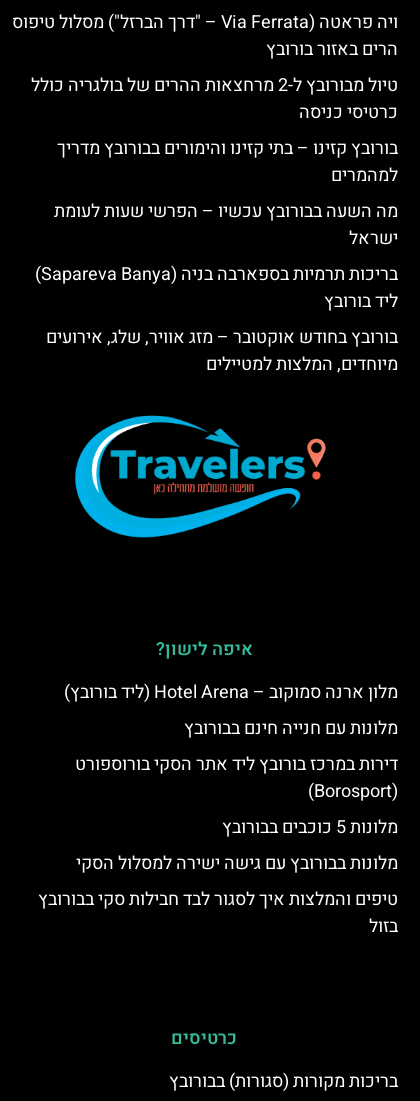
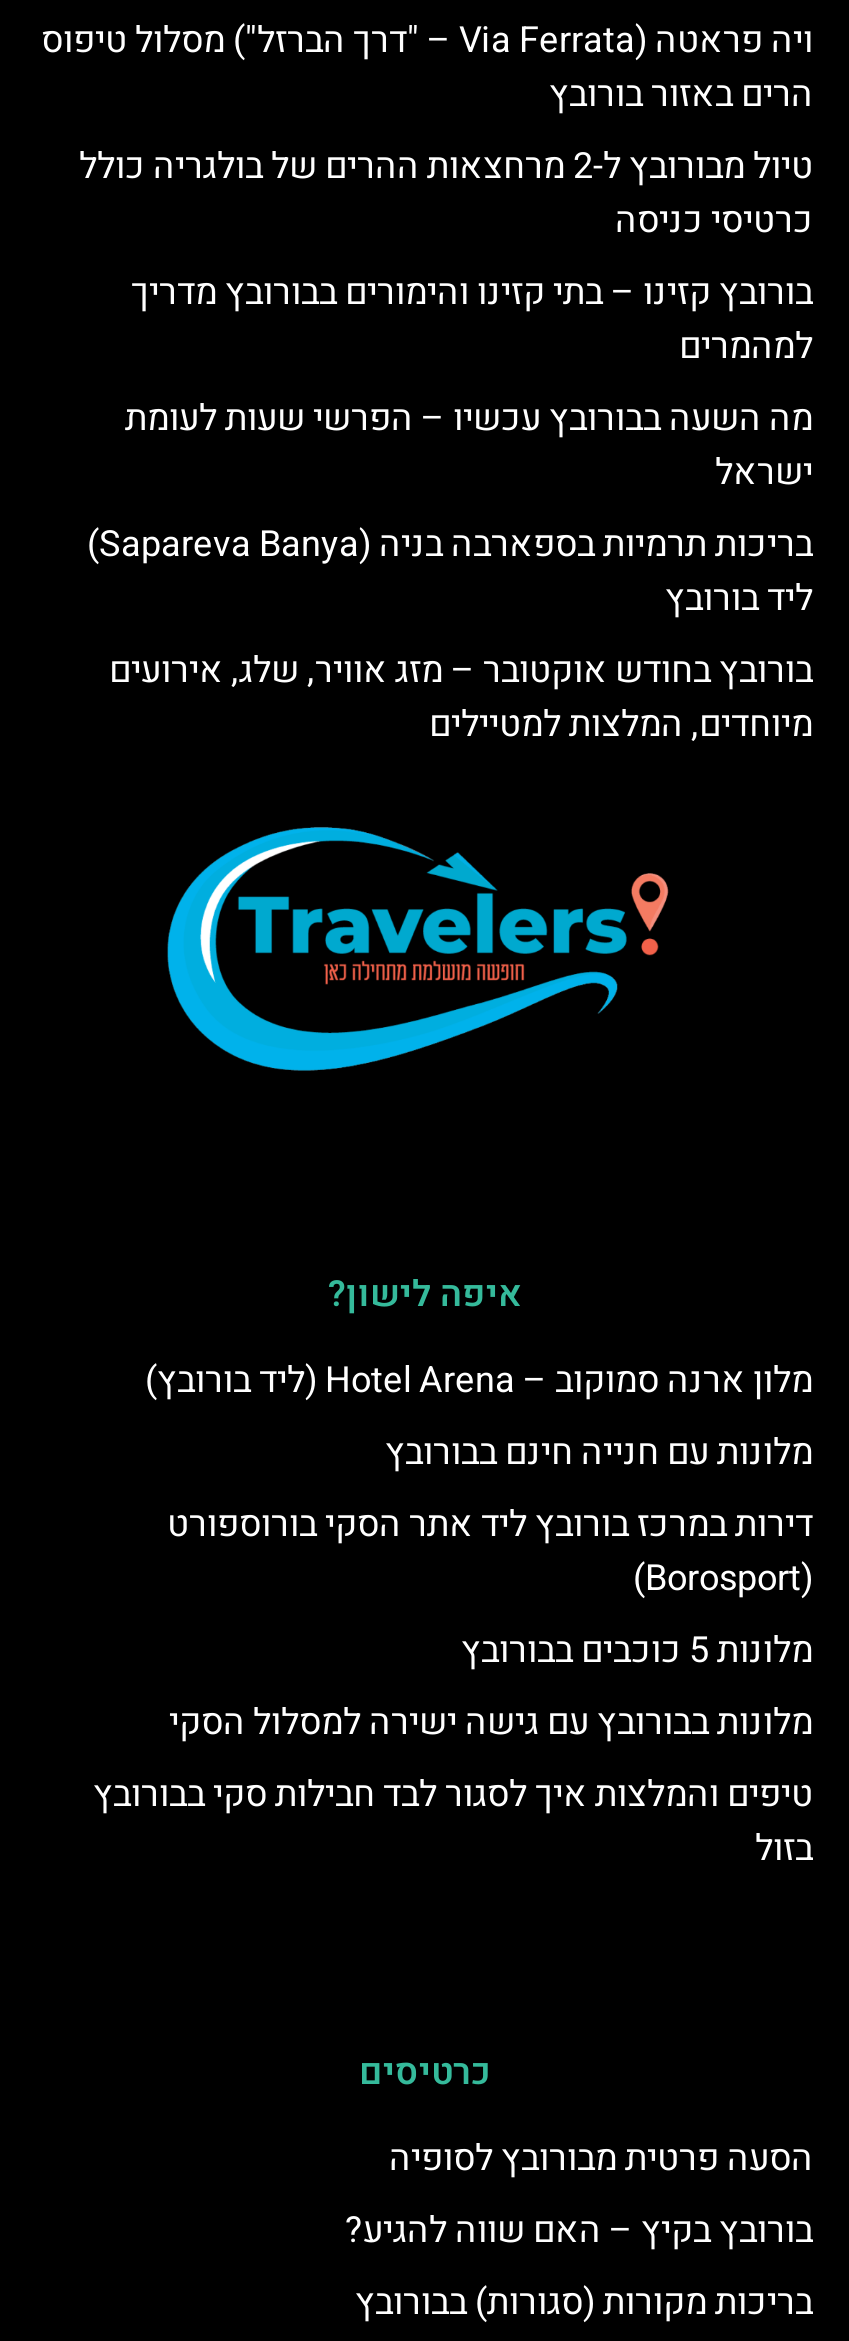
+ הסעה פרטית מבורובץ לסופיה
+ בורובץ בקיץ – האם שווה להגיע?
